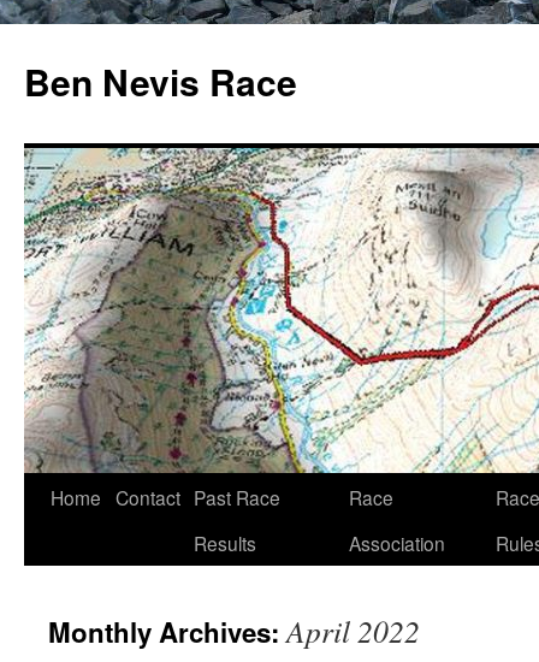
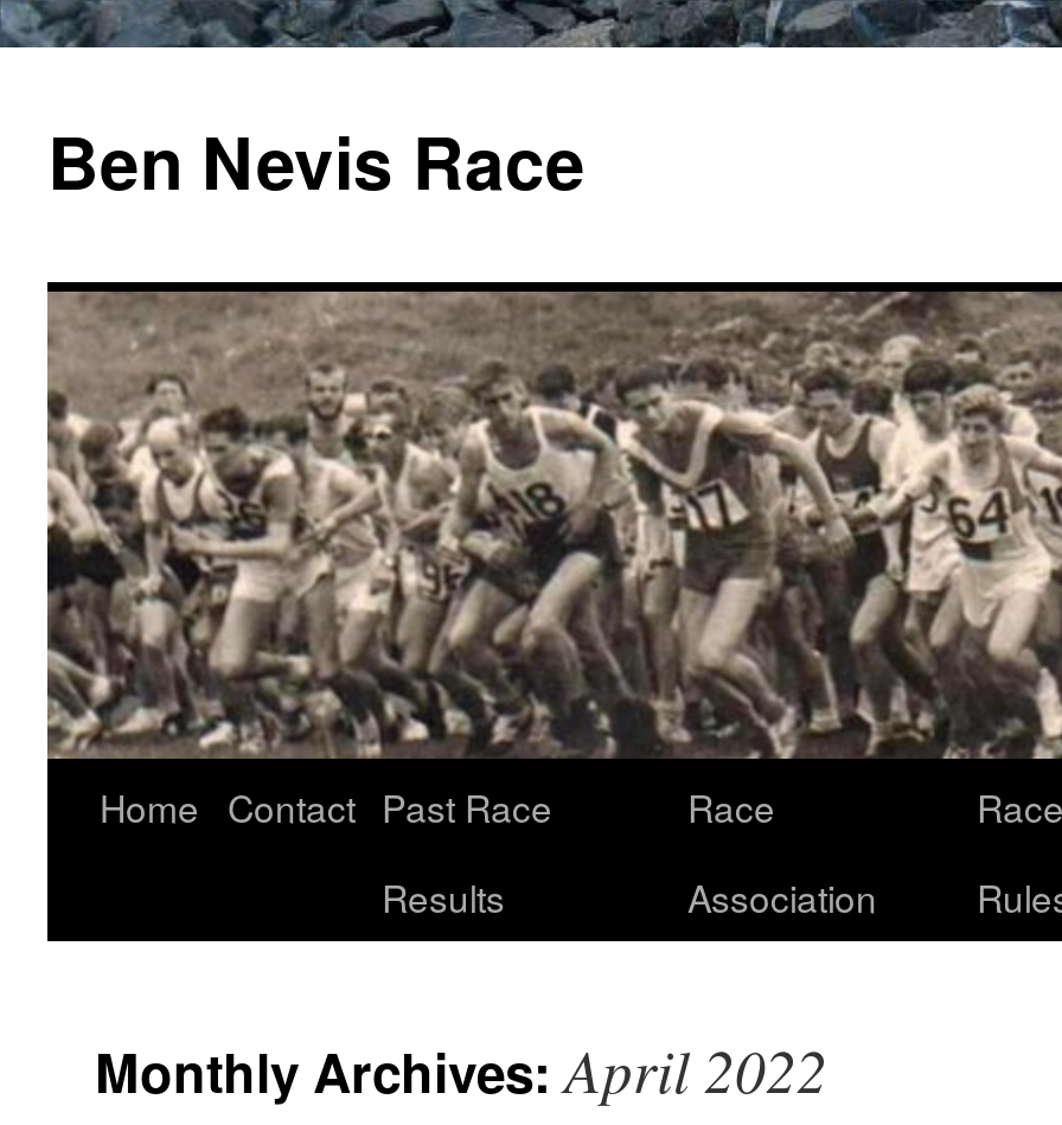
- [image]
+ [image]
